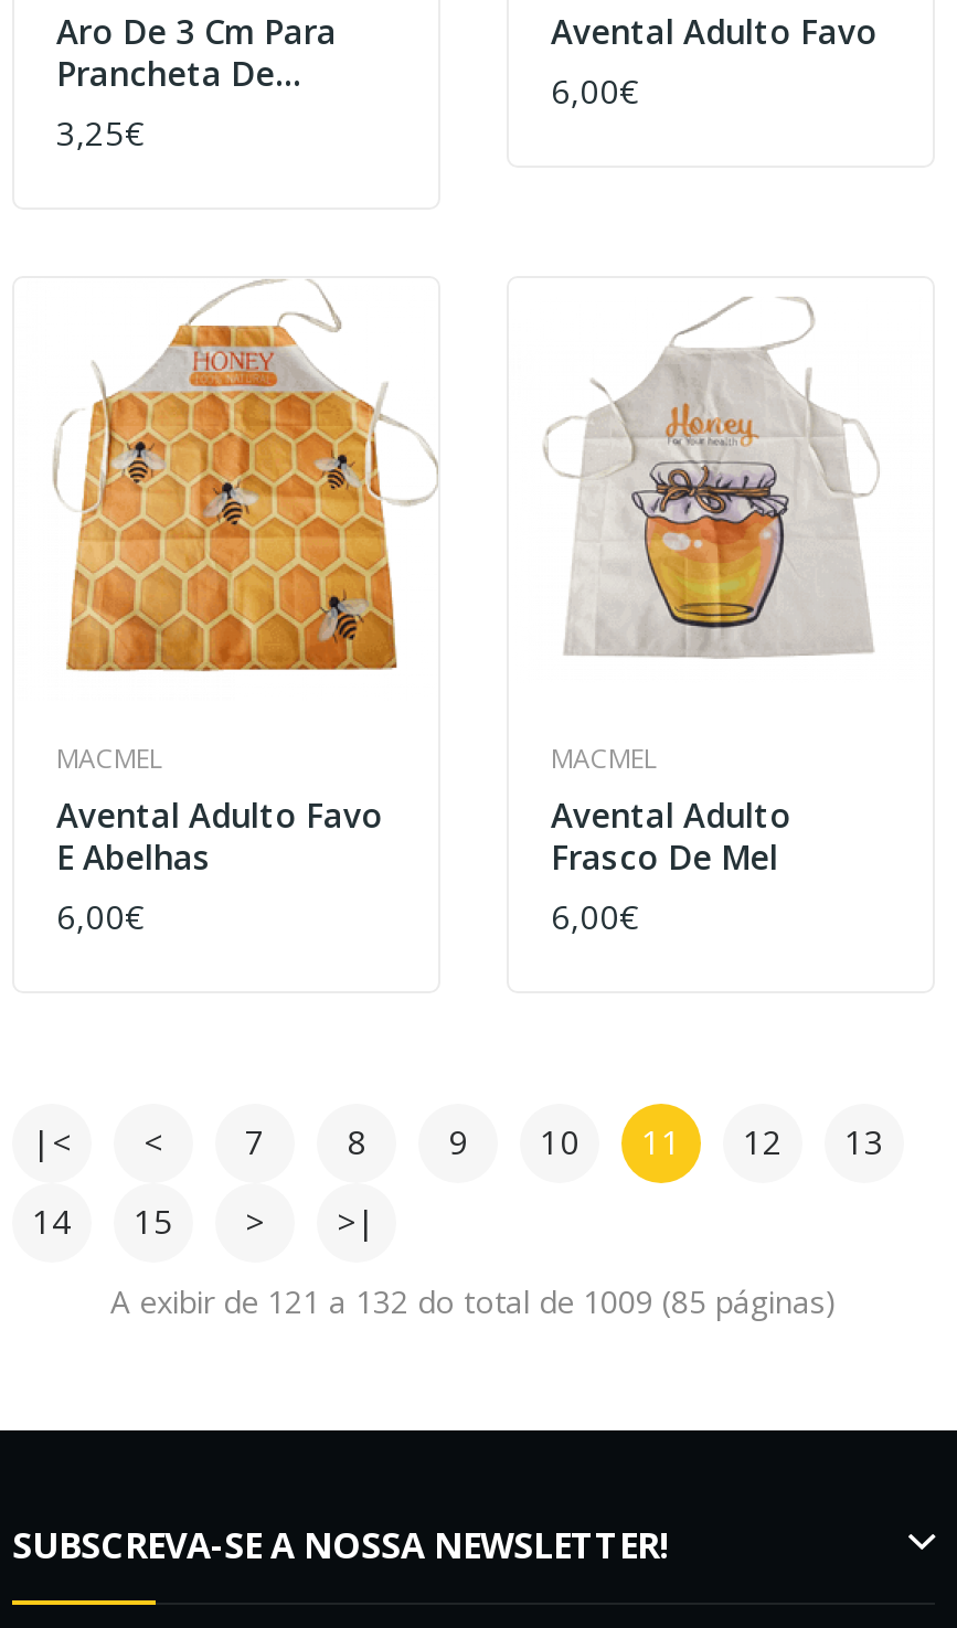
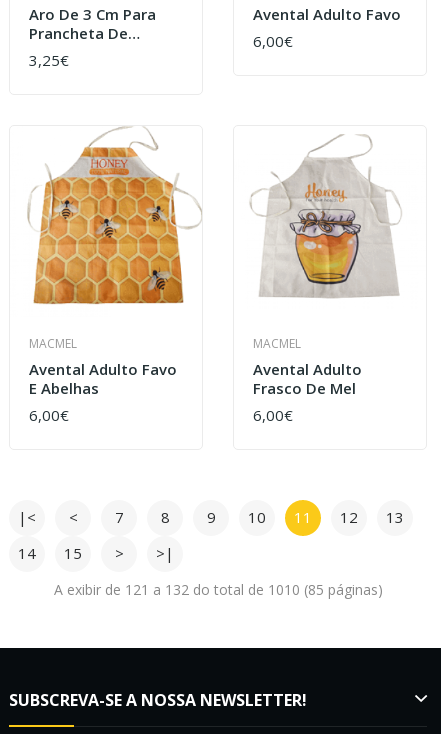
- A exibir de 121 a 132 do total de 1009 (85 páginas)
+ A exibir de 121 a 132 do total de 1010 (85 páginas)
